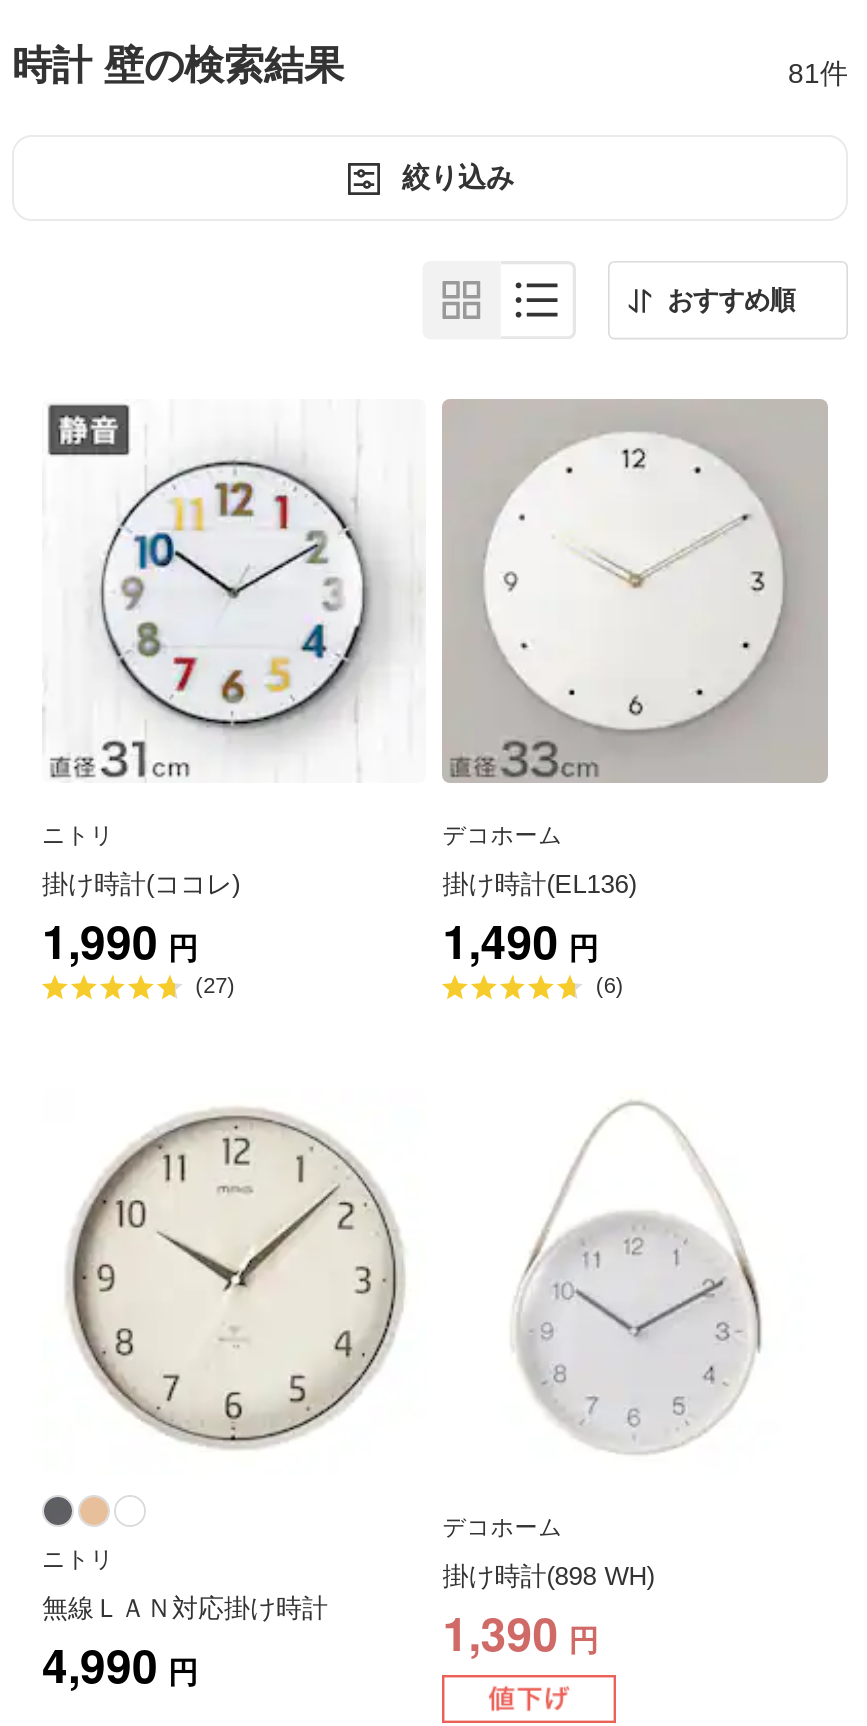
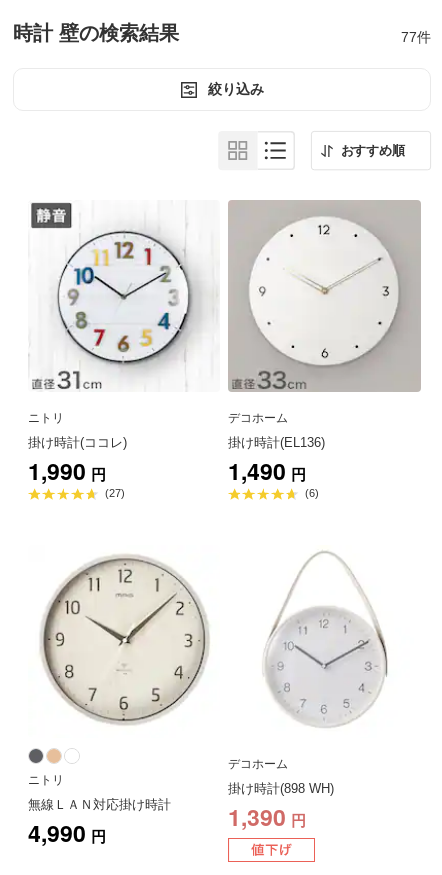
- 81件
+ 77件
